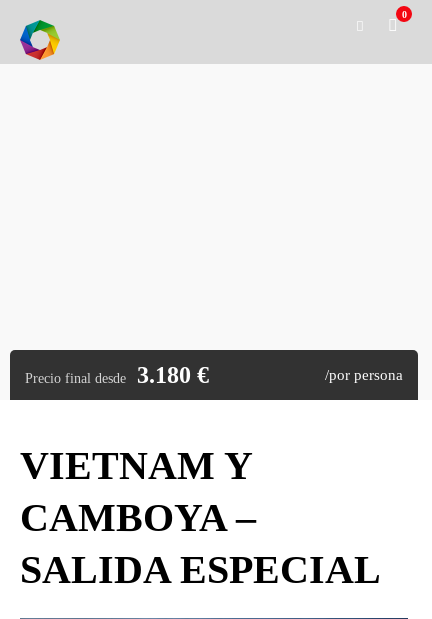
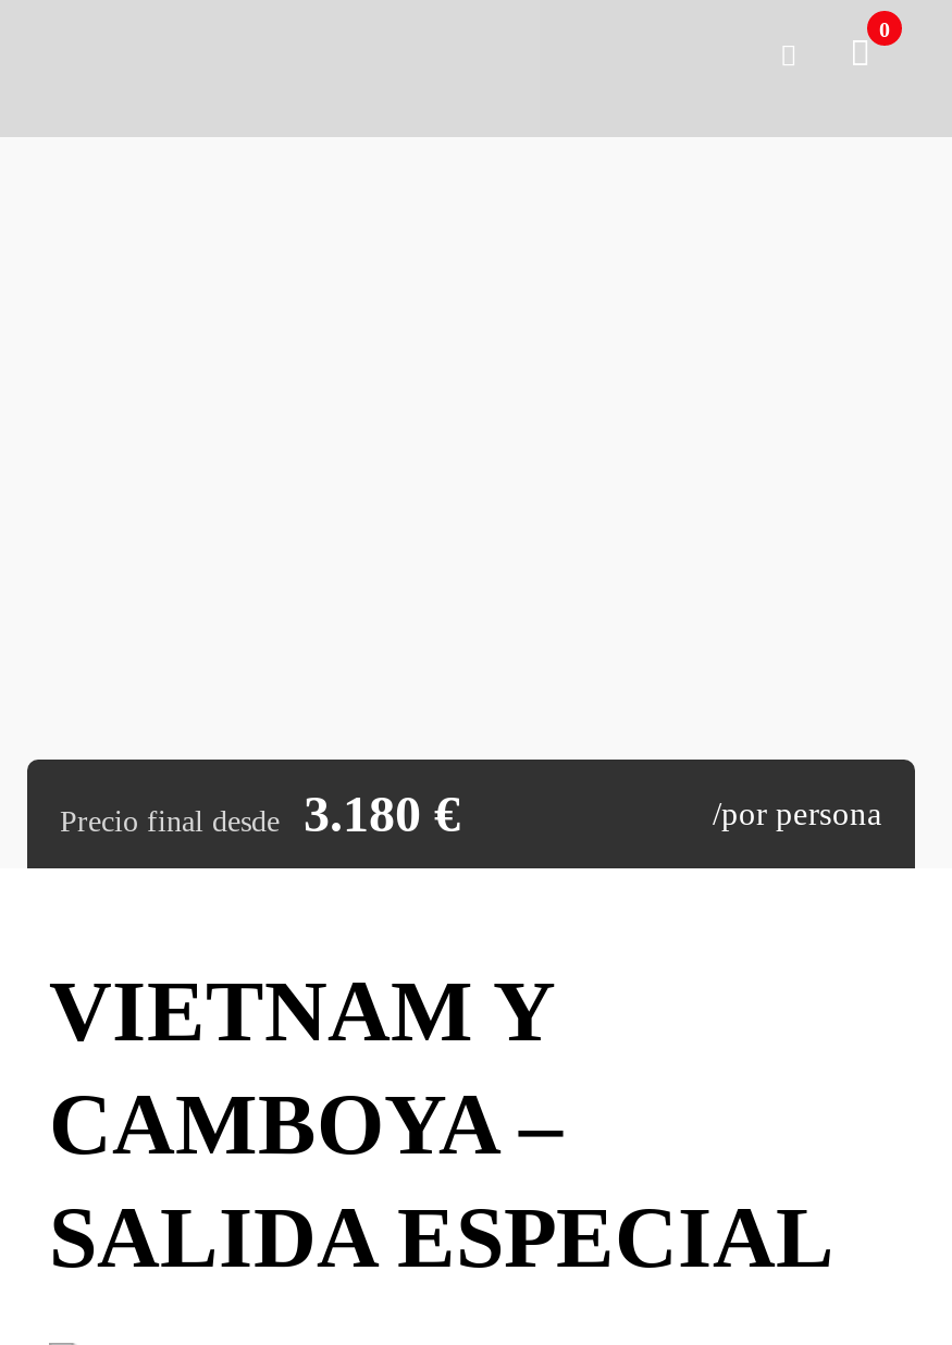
- [image]
